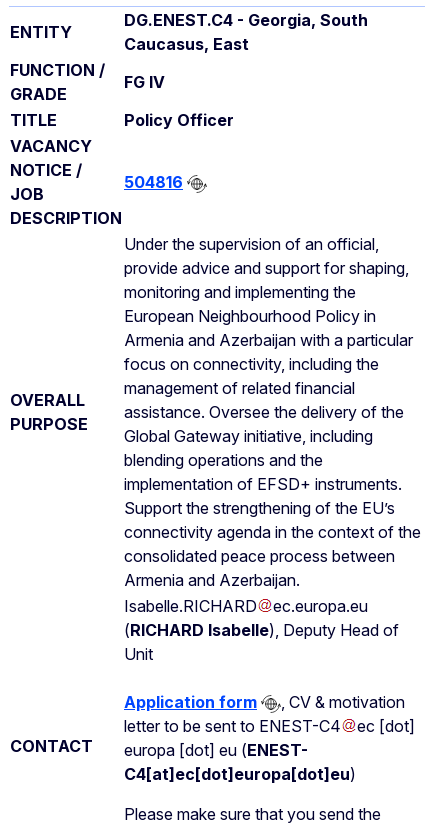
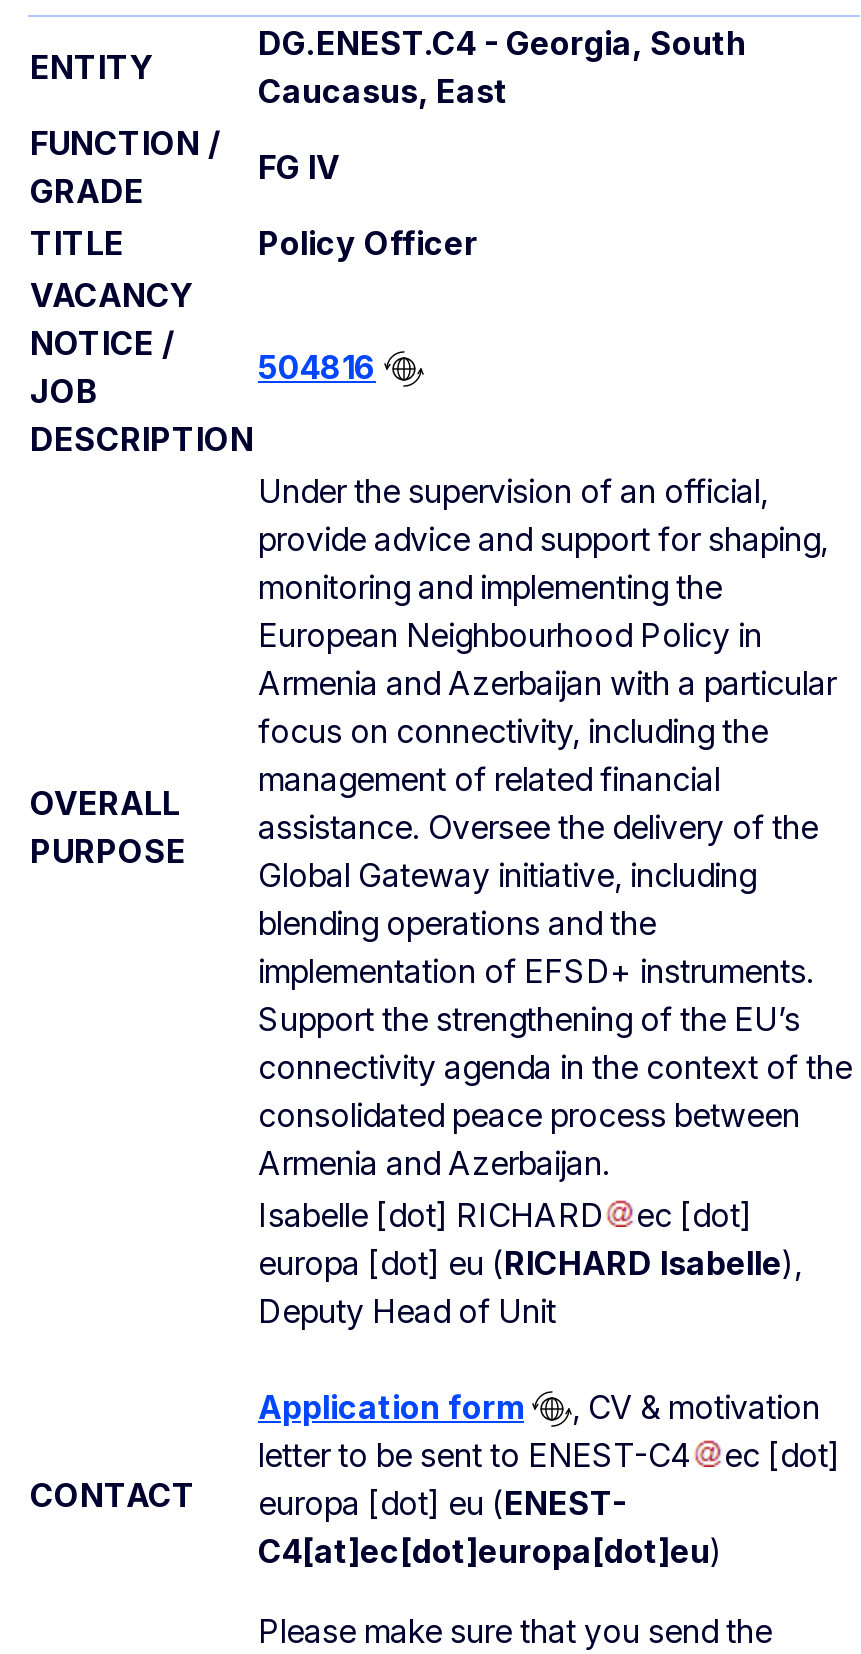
- Isabelle.RICHARD
- ec.europa.eu
- (RICHARD Isabelle), Deputy Head of
- Unit
+ Isabelle [dot] RICHARD
+ ec [dot]
+ europa [dot] eu (RICHARD Isabelle),
+ Deputy Head of Unit
